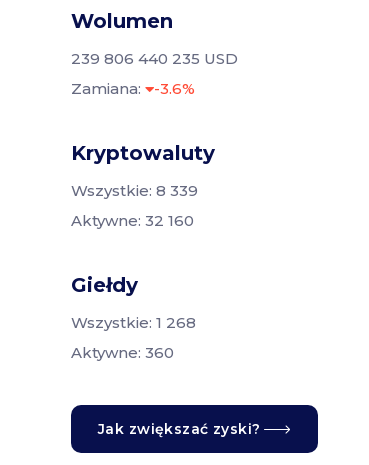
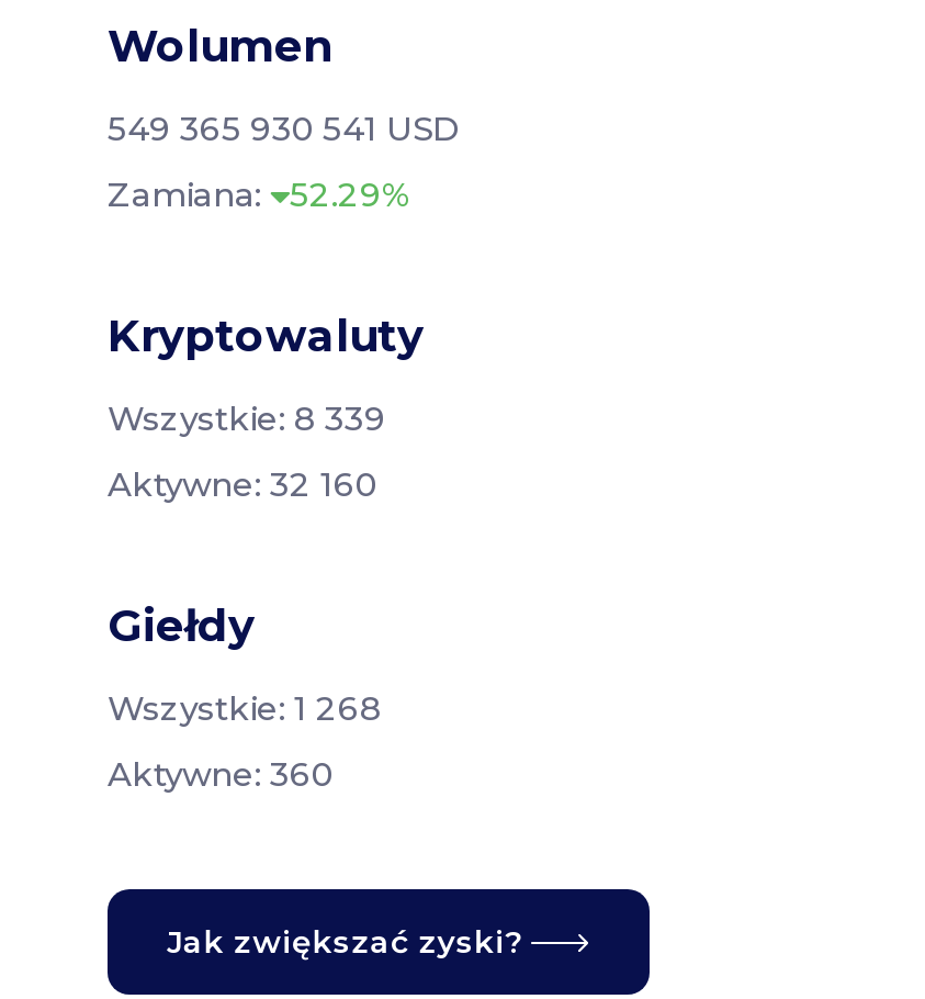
- 239 806 440 235 USD
+ 549 365 930 541 USD

- Zamiana: -3.6%
+ Zamiana: 52.29%
